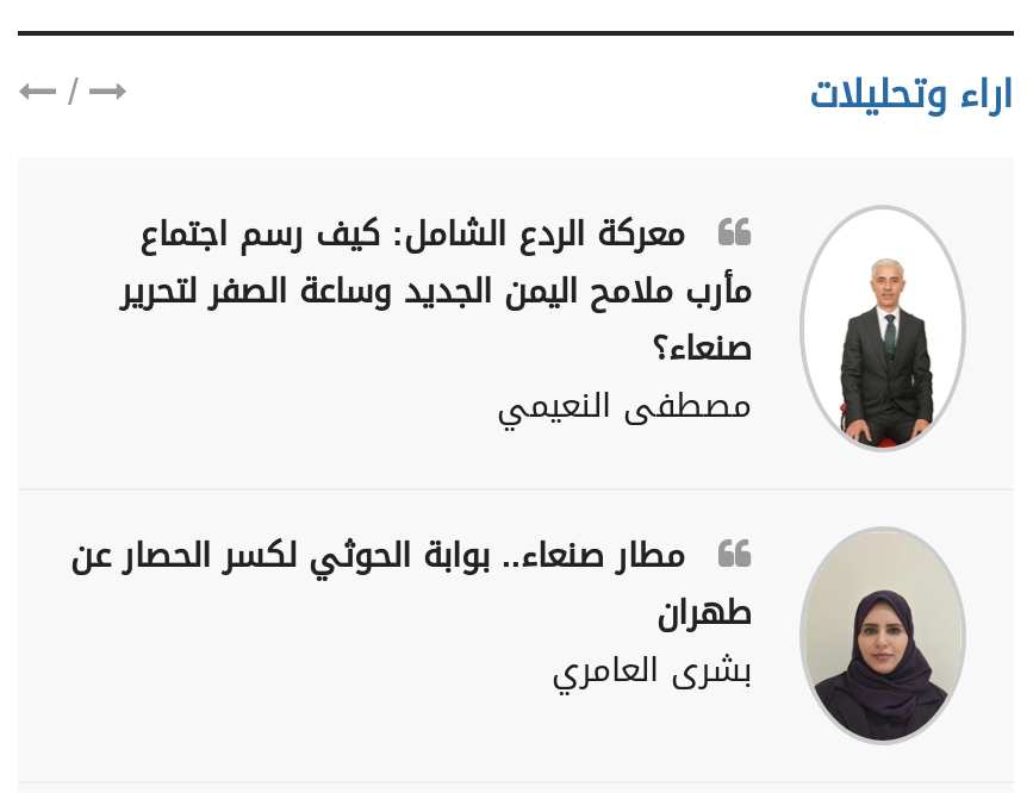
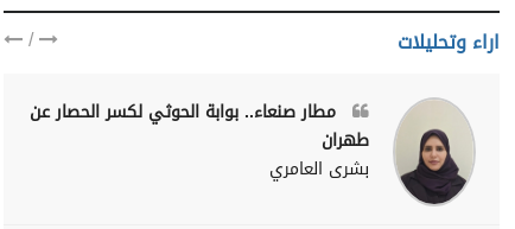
- [image]
- معركة الردع الشامل: كيف رسم اجتماع
- مأرب ملامح اليمن الجديد وساعة الصفر لتحرير
- صنعاء؟
- مصطفى النعيمي
